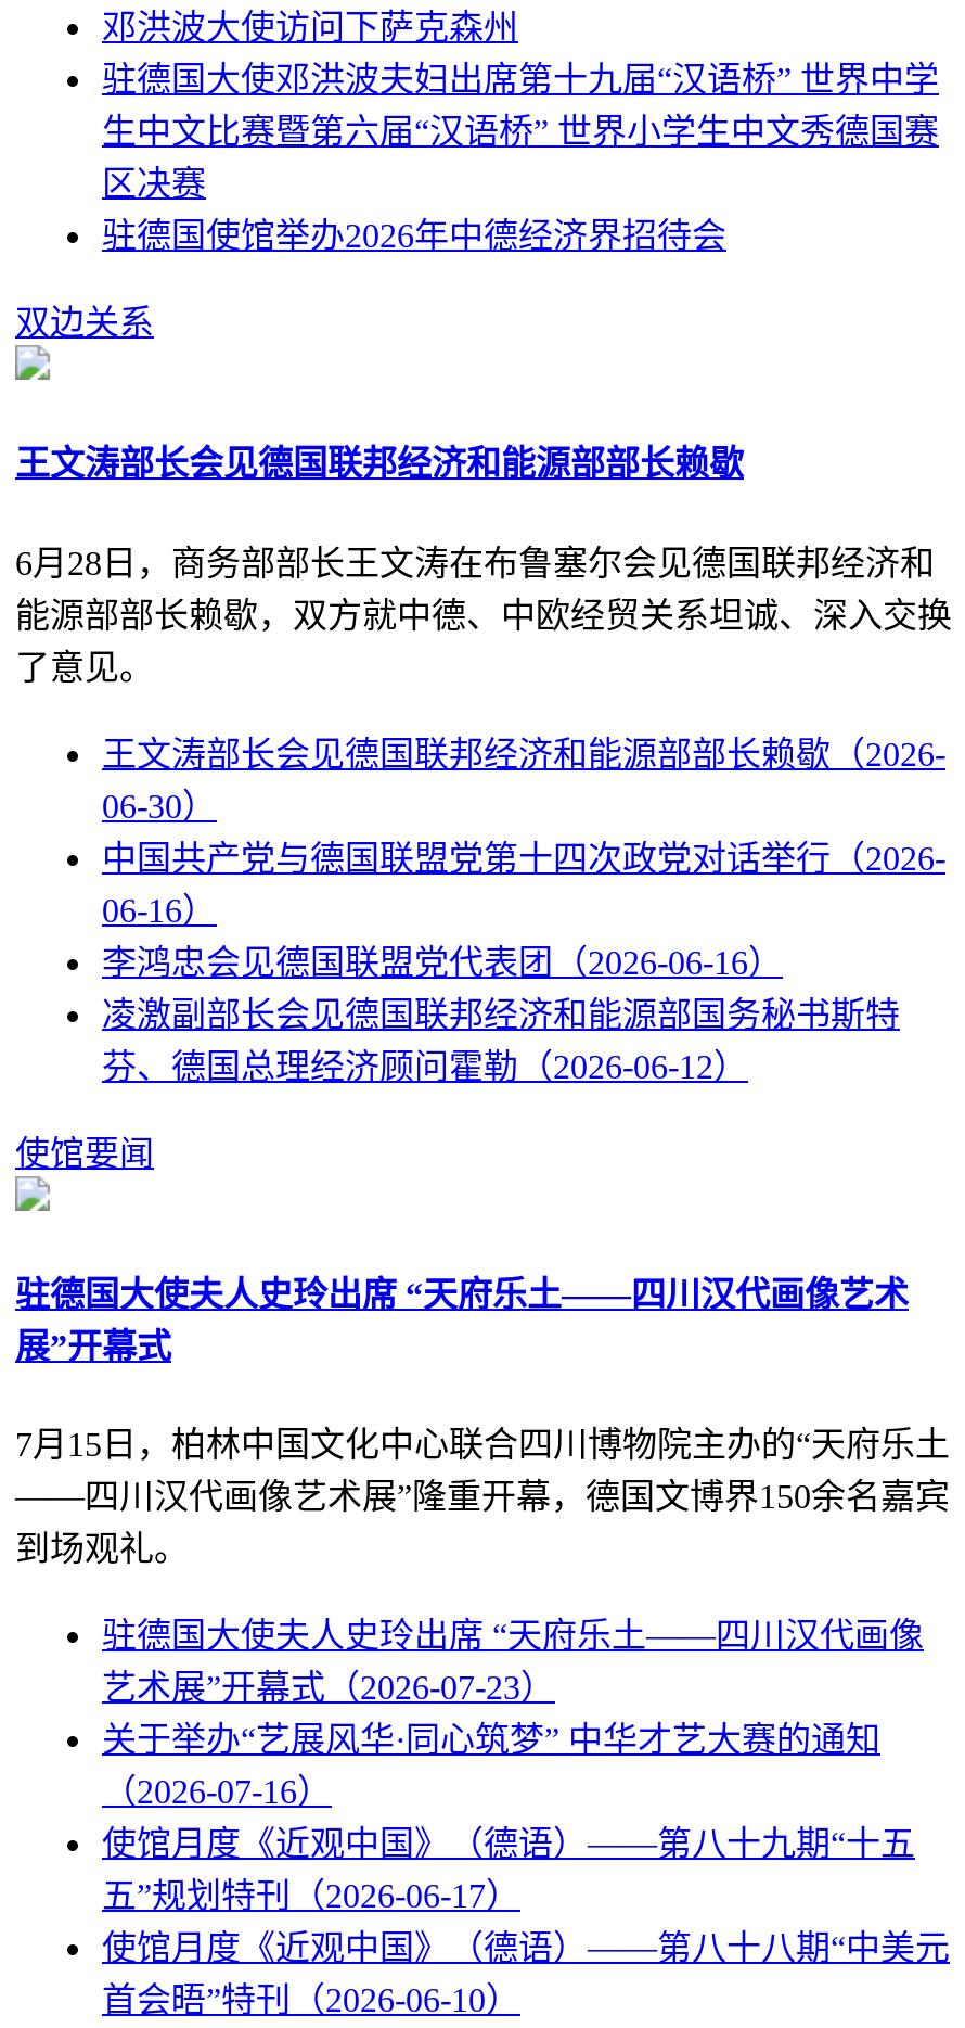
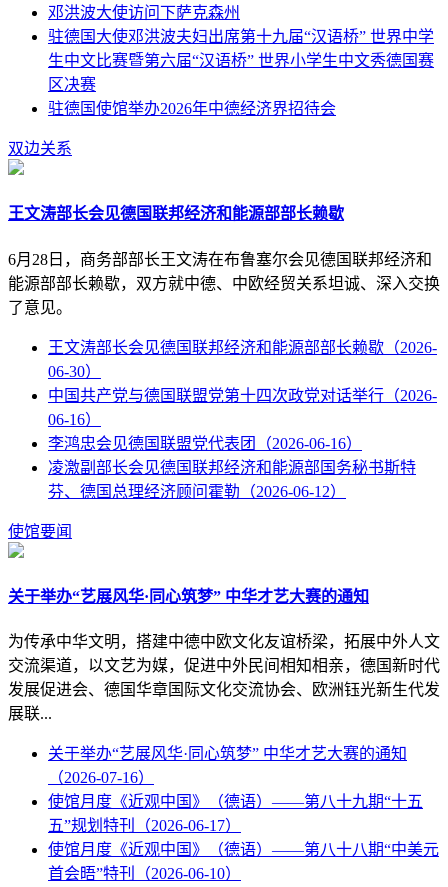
- 驻德国大使夫人史玲出席 “天府乐土——四川汉代画像艺术
- 展”开幕式
- 7月15日，柏林中国文化中心联合四川博物院主办的“天府乐土
- ——四川汉代画像艺术展”隆重开幕，德国文博界150余名嘉宾
- 到场观礼。
- 驻德国大使夫人史玲出席 “天府乐土——四川汉代画像
- 艺术展”开幕式（2026-07-23）
+ 关于举办“艺展风华·同心筑梦” 中华才艺大赛的通知
+ 为传承中华文明，搭建中德中欧文化友谊桥梁，拓展中外人文
+ 交流渠道，以文艺为媒，促进中外民间相知相亲，德国新时代
+ 发展促进会、德国华章国际文化交流协会、欧洲钰光新生代发
+ 展联...
